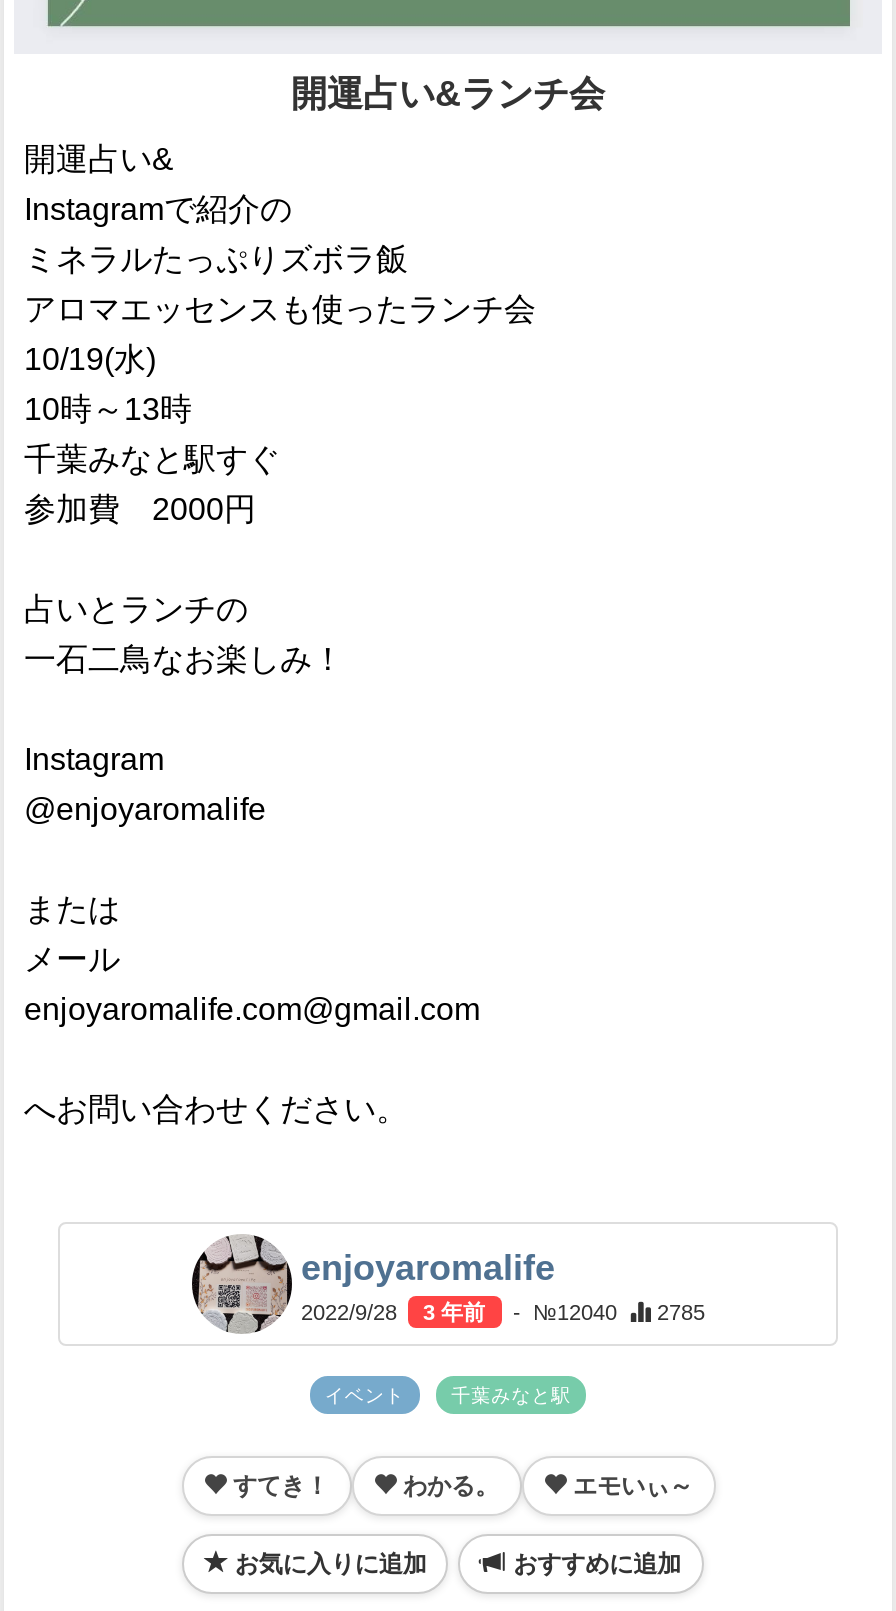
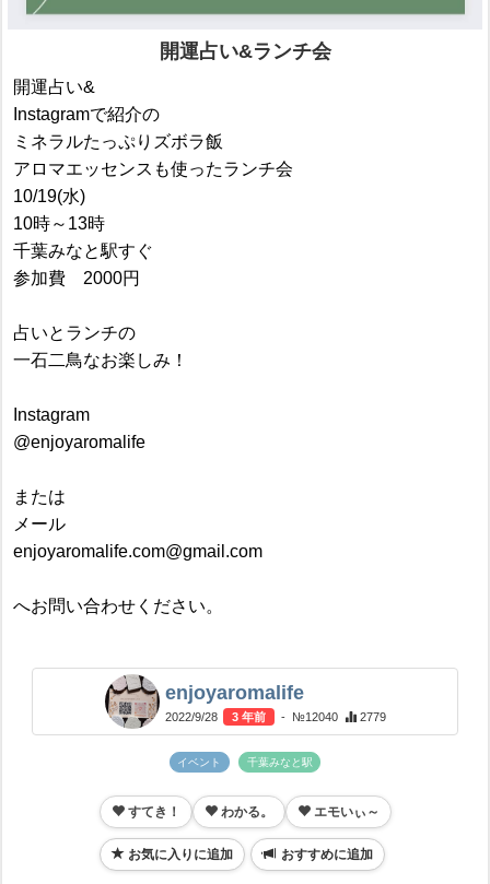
- 2022/9/28 3 年前 - №12040 2785
+ 2022/9/28 3 年前 - №12040 2779
